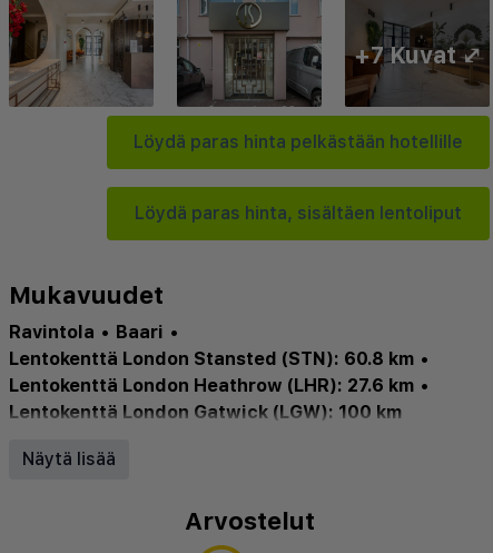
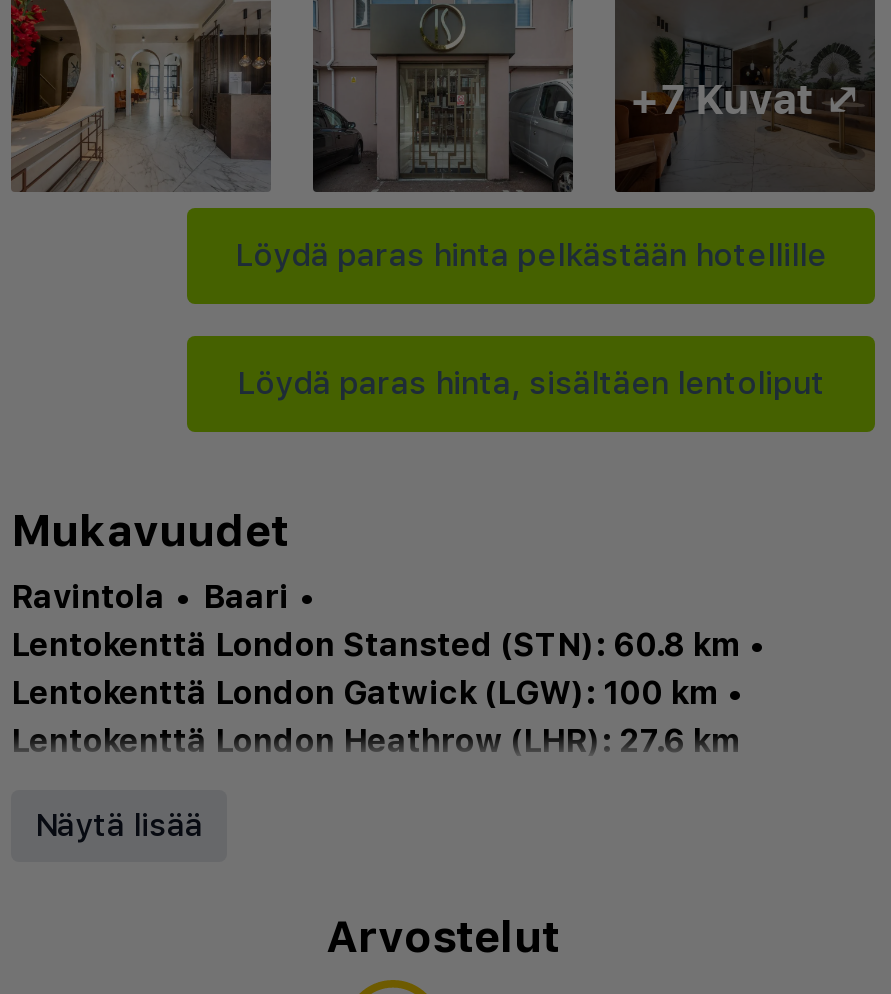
- Lentokenttä London Heathrow (LHR): 27.6 km •
+ Lentokenttä London Gatwick (LGW): 100 km •

- Lentokenttä London Gatwick (LGW): 100 km
+ Lentokenttä London Heathrow (LHR): 27.6 km
